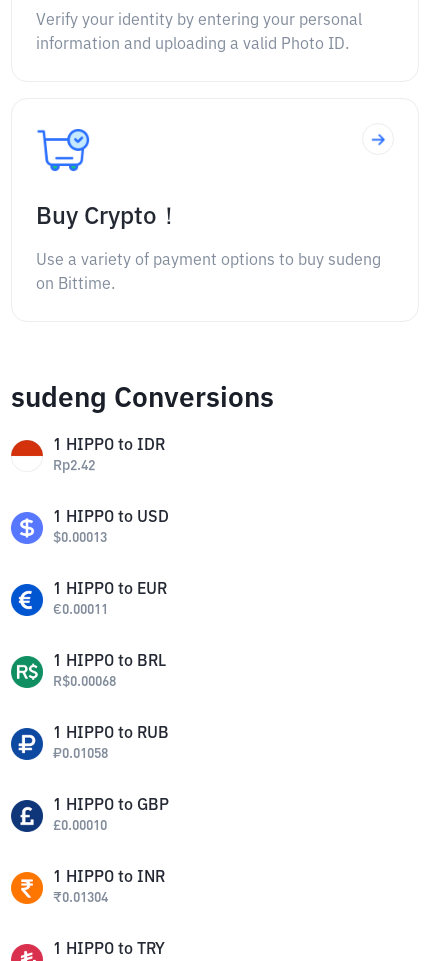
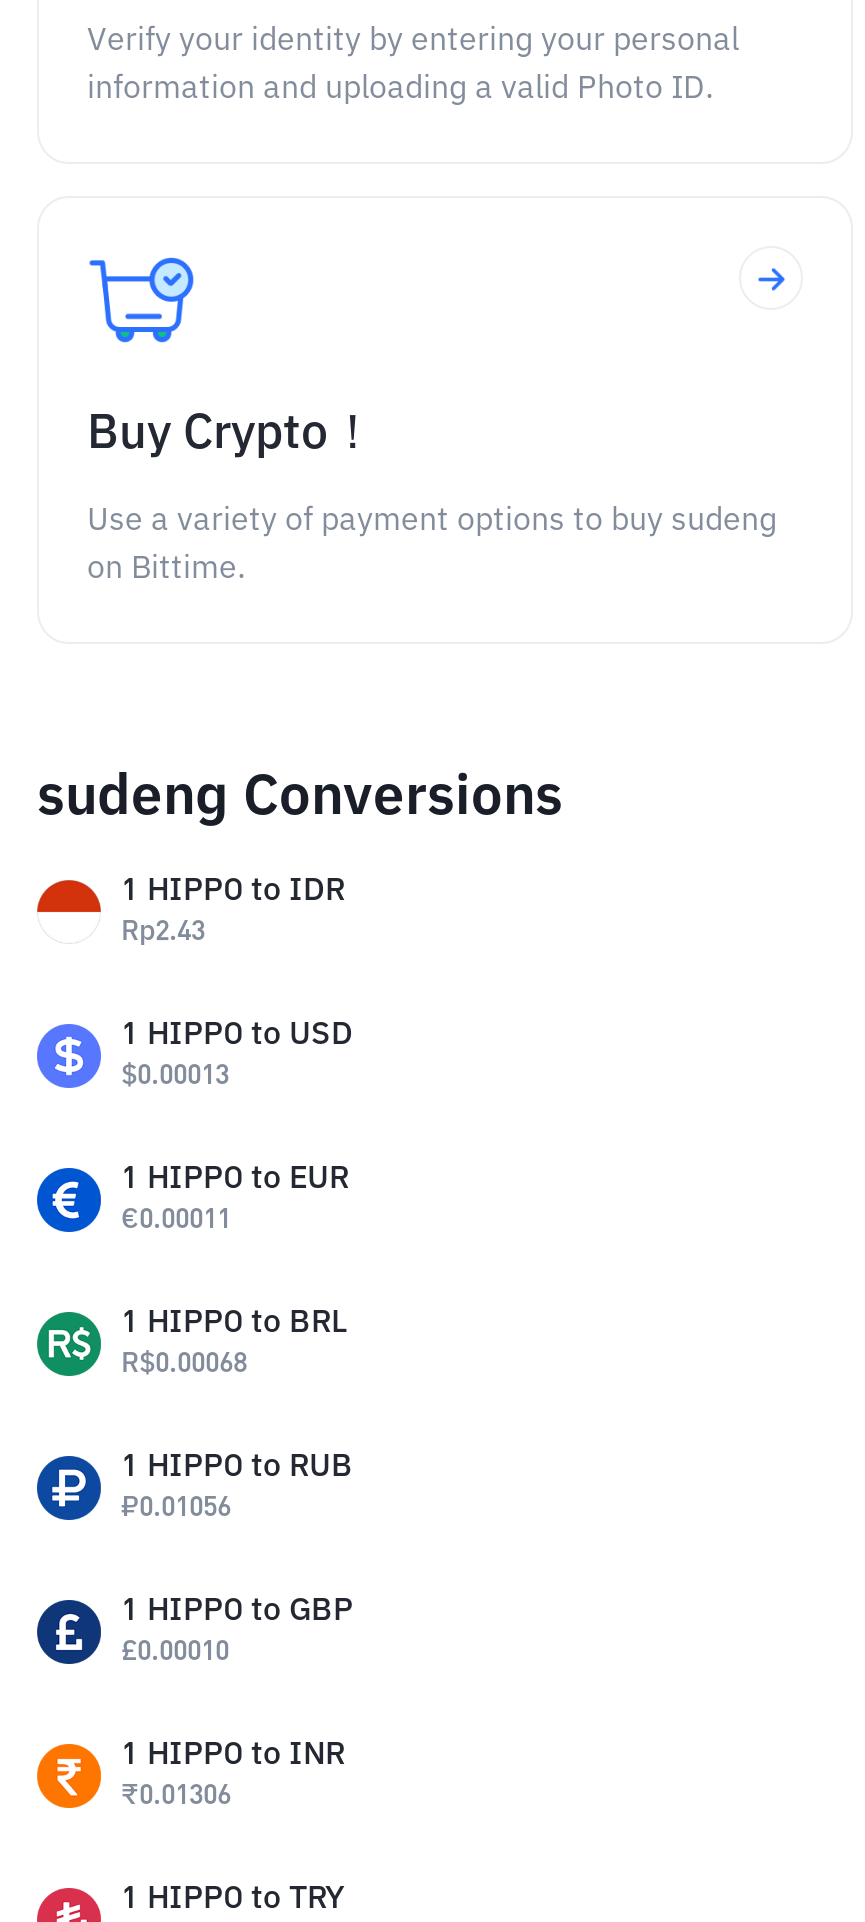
- Rp2.42
+ Rp2.43

- ₽0.01058
+ ₽0.01056

- ₹0.01304
+ ₹0.01306
